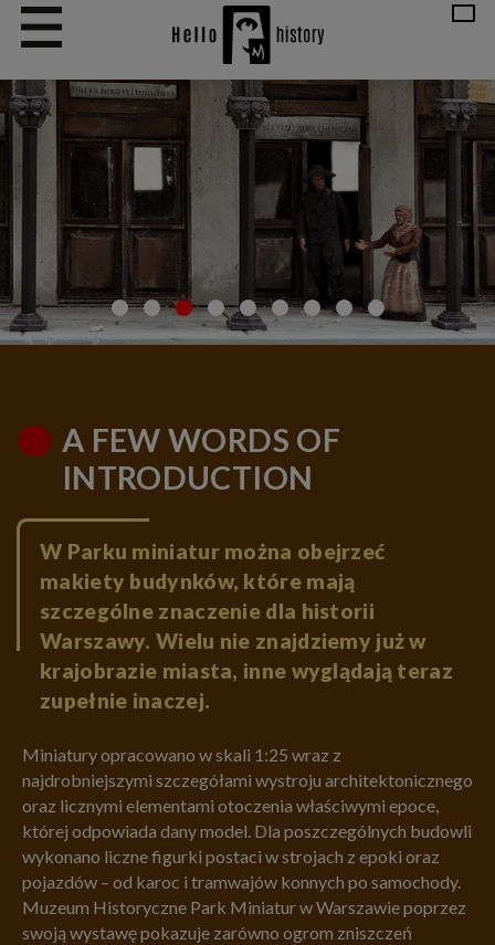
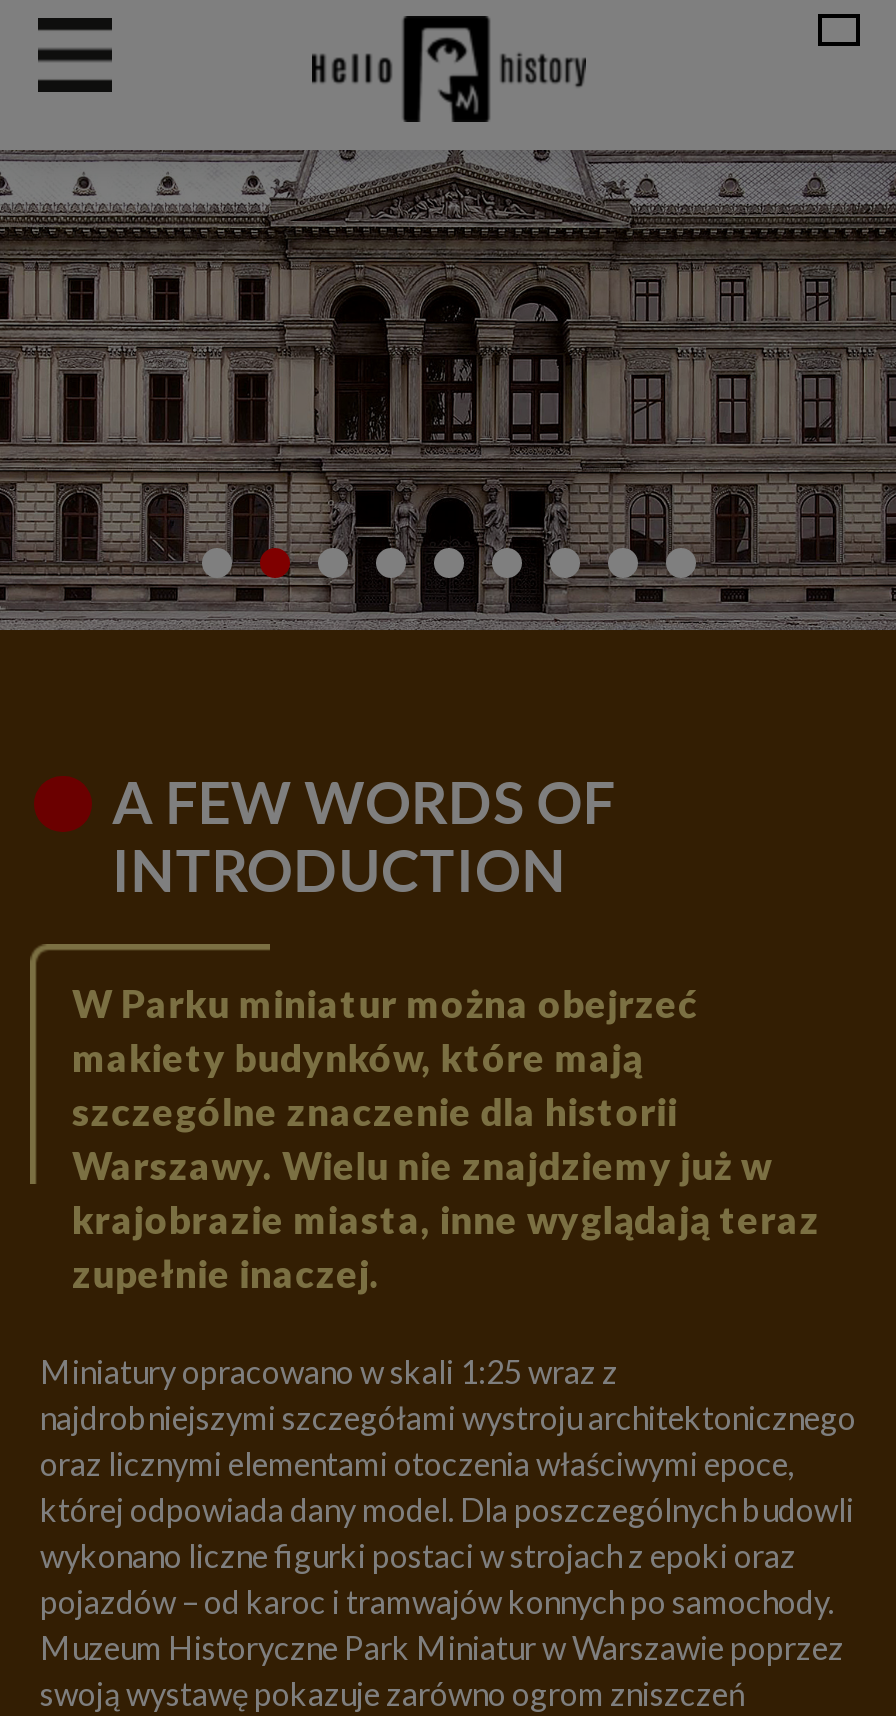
- [image]
+ [image]
